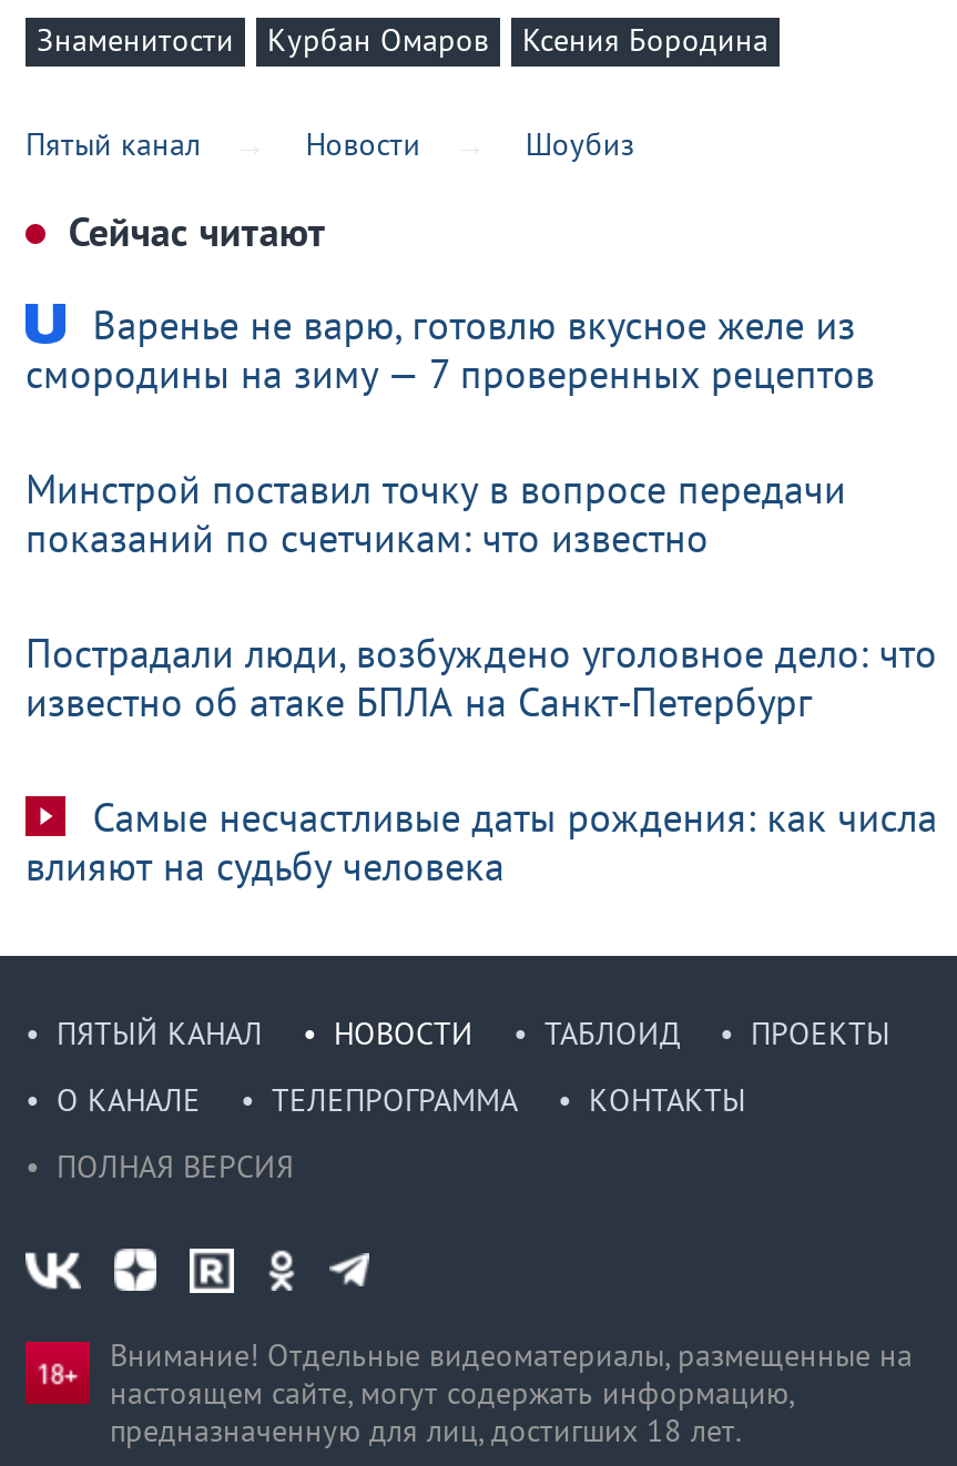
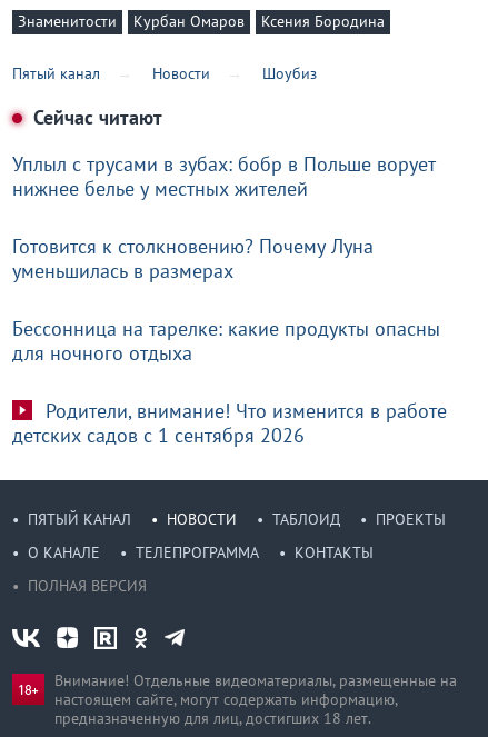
- Варенье не варю, готовлю вкусное желе из
- смородины на зиму — 7 проверенных рецептов
+ Уплыл с трусами в зубах: бобр в Польше ворует
+ нижнее белье у местных жителей

- Минстрой поставил точку в вопросе передачи
- показаний по счетчикам: что известно
+ Готовится к столкновению? Почему Луна
+ уменьшилась в размерах

- Пострадали люди, возбуждено уголовное дело: что
- известно об атаке БПЛА на Санкт-Петербург
+ Бессонница на тарелке: какие продукты опасны
+ для ночного отдыха

- Самые несчастливые даты рождения: как числа
- влияют на судьбу человека
+ Родители, внимание! Что изменится в работе
+ детских садов с 1 сентября 2026
